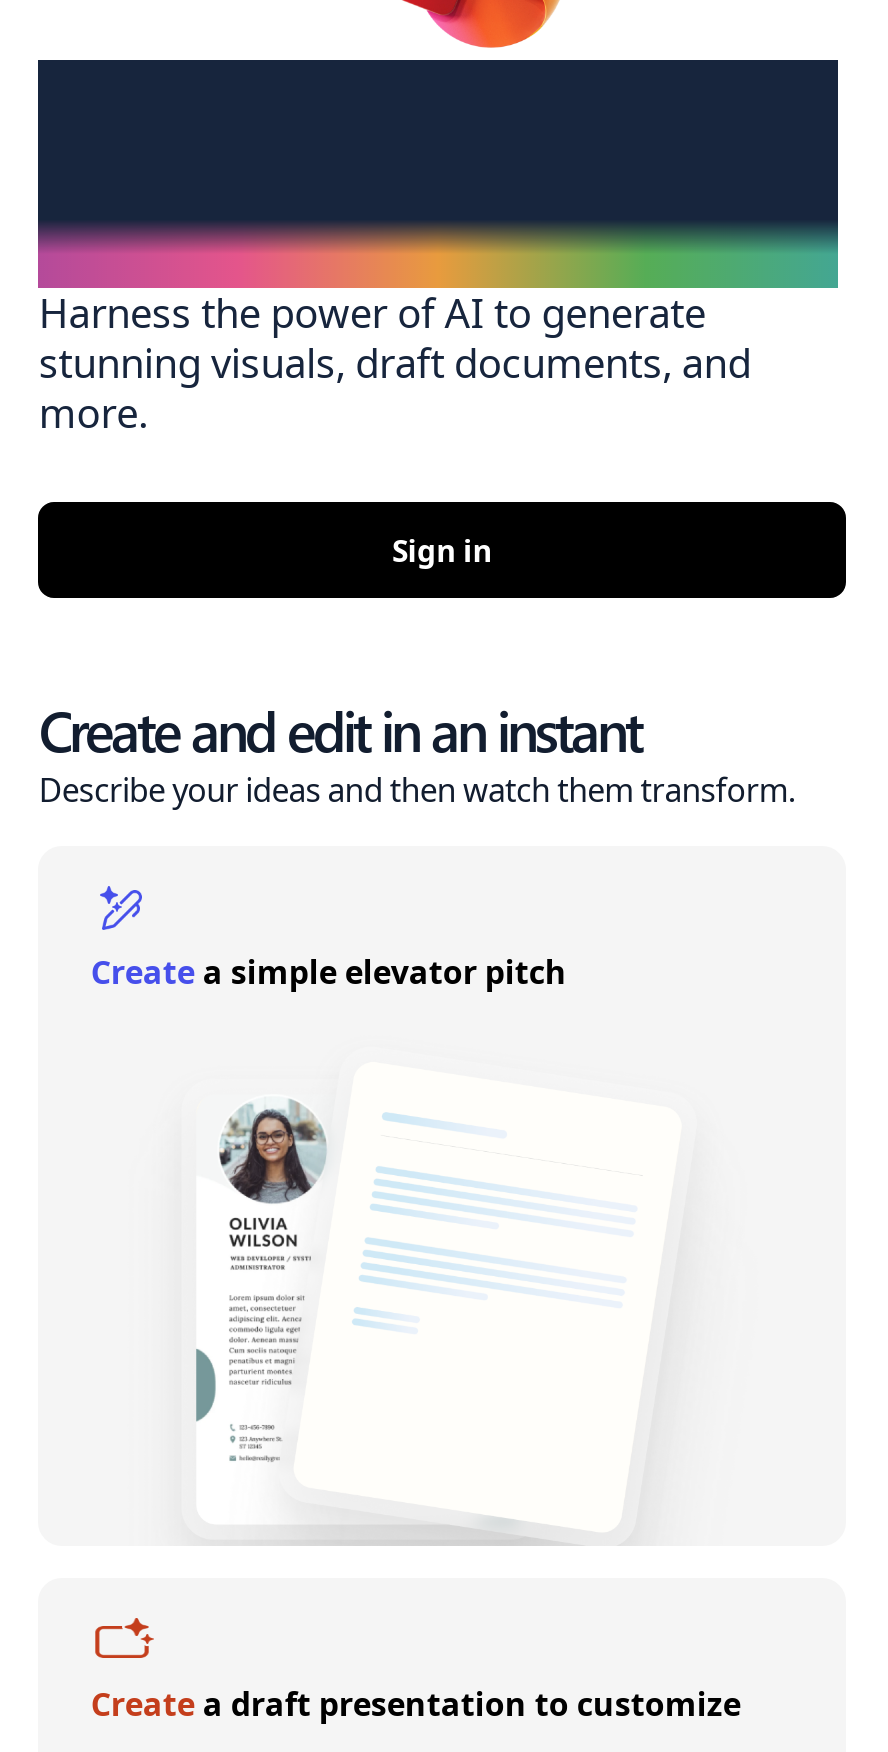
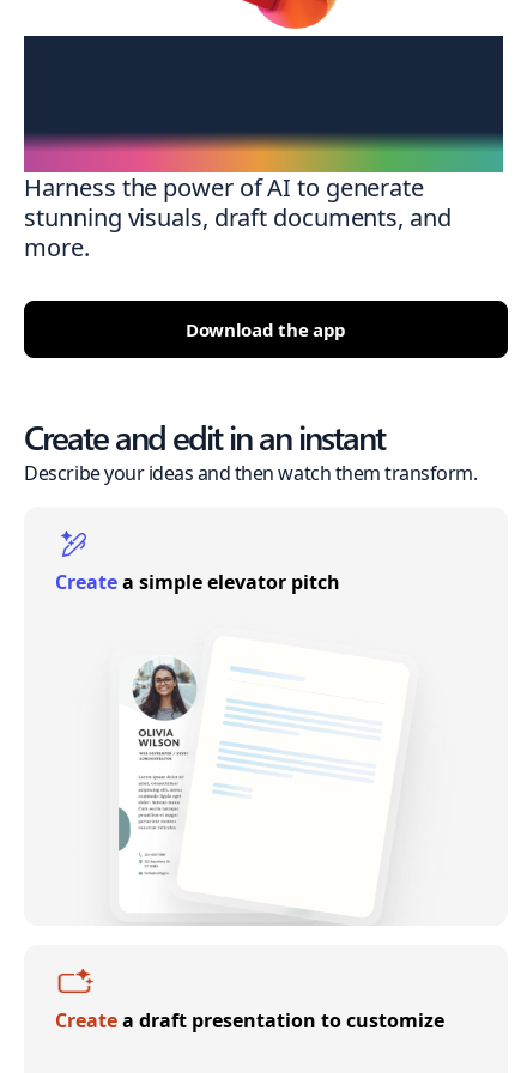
- Sign in
+ Download the app
